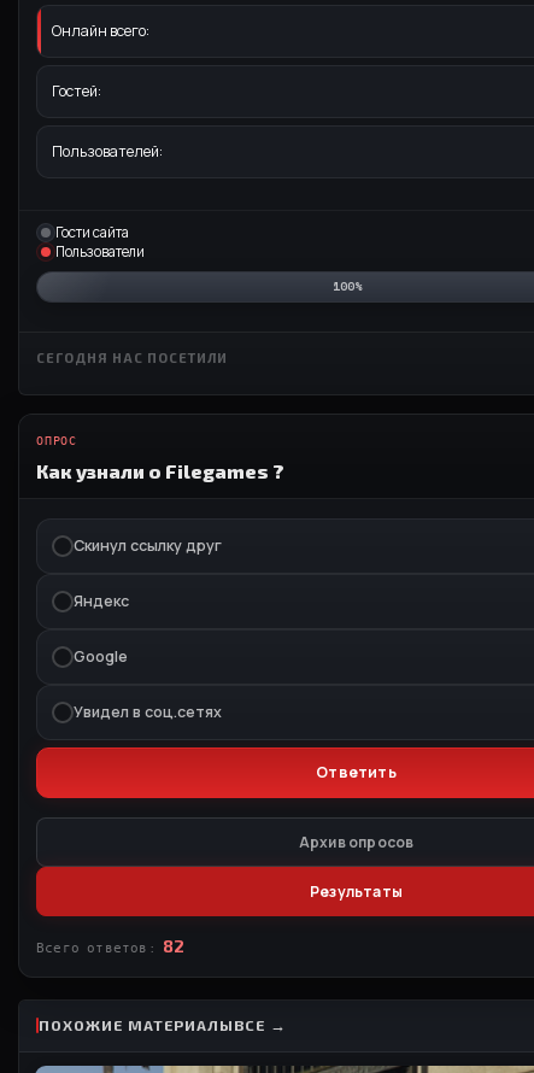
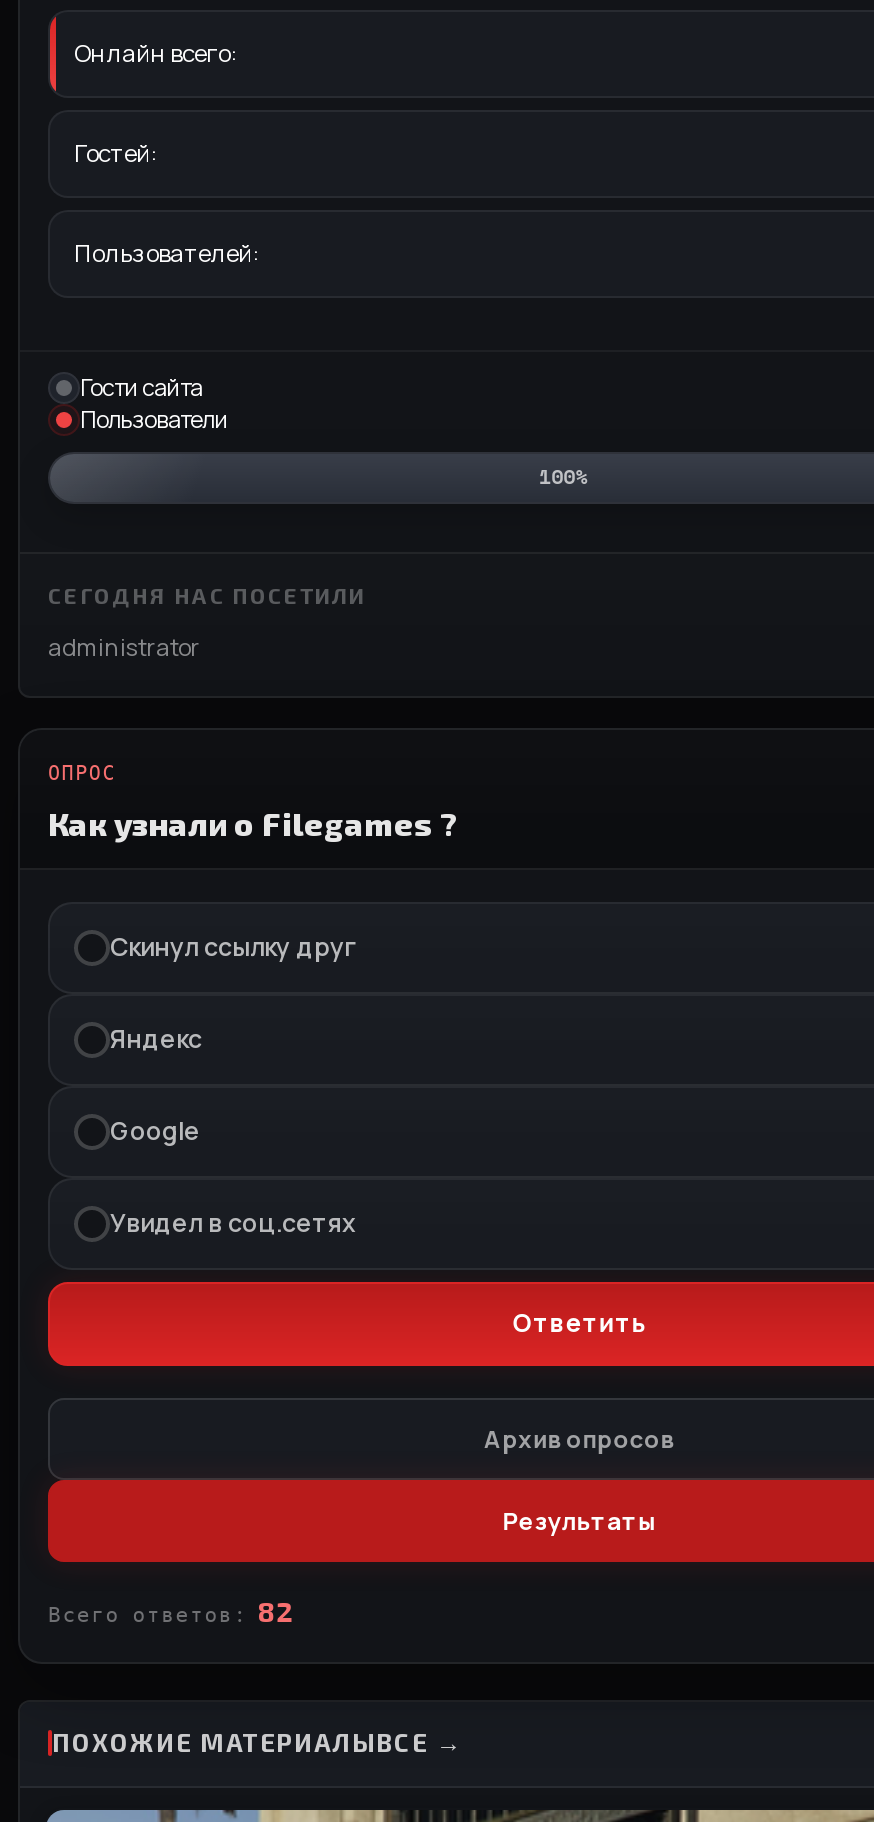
+ administrator
